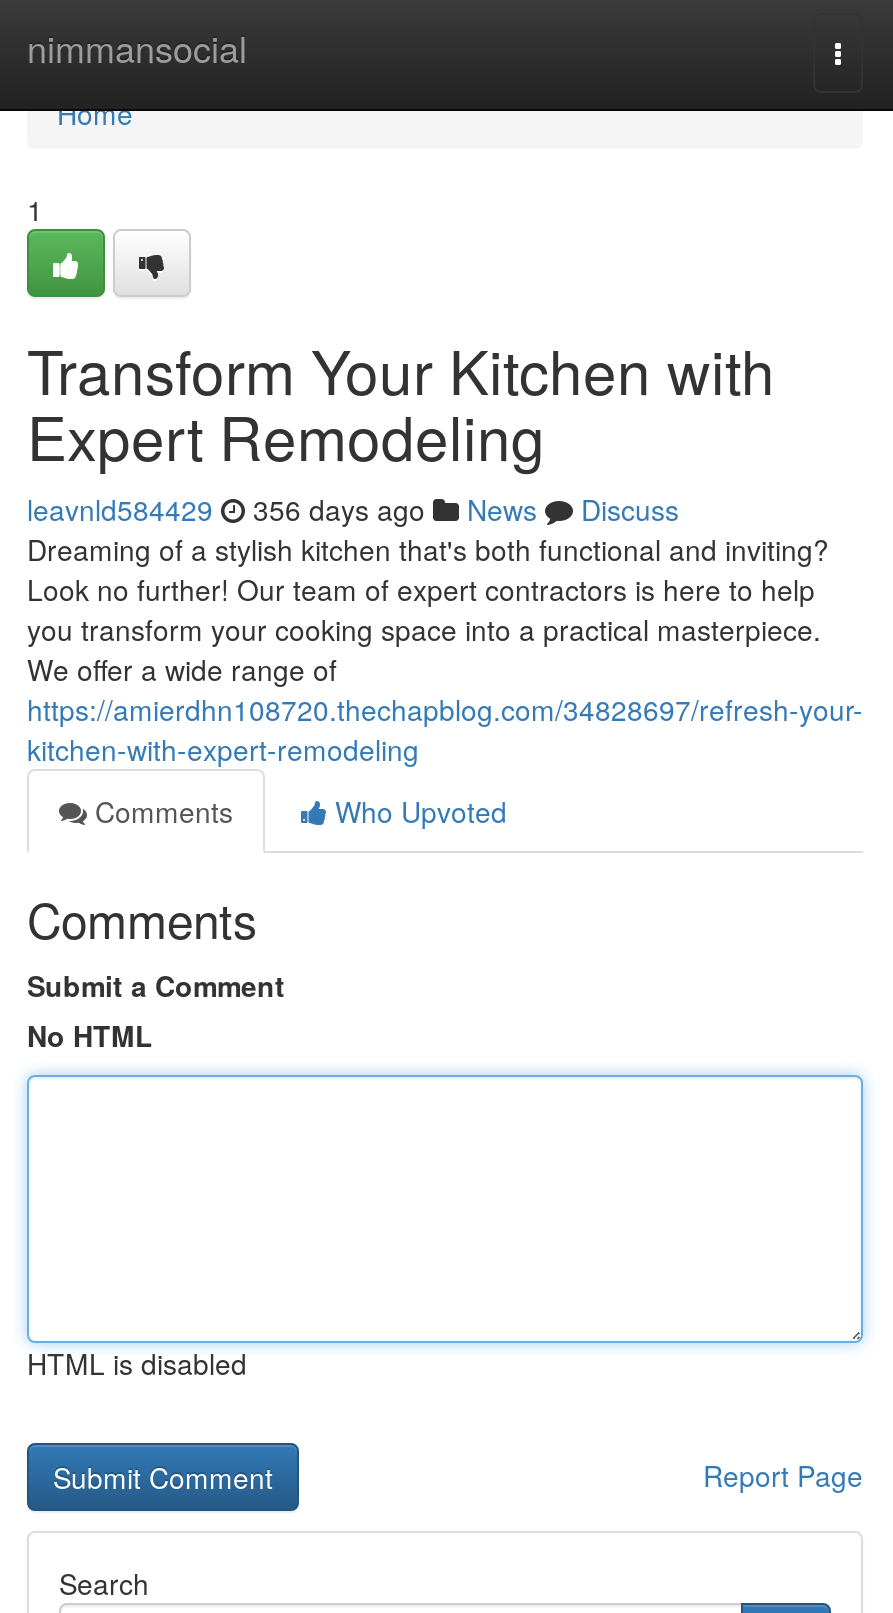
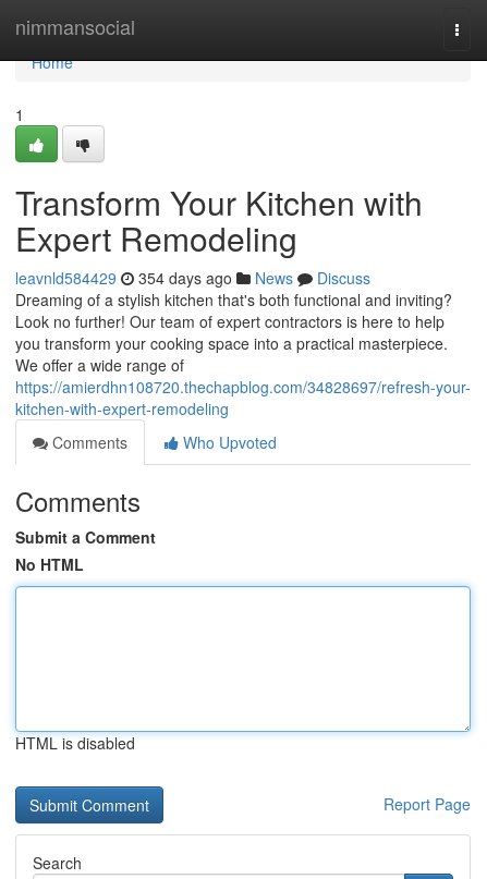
- leavnld584429 356 days ago News Discuss
+ leavnld584429 354 days ago News Discuss
